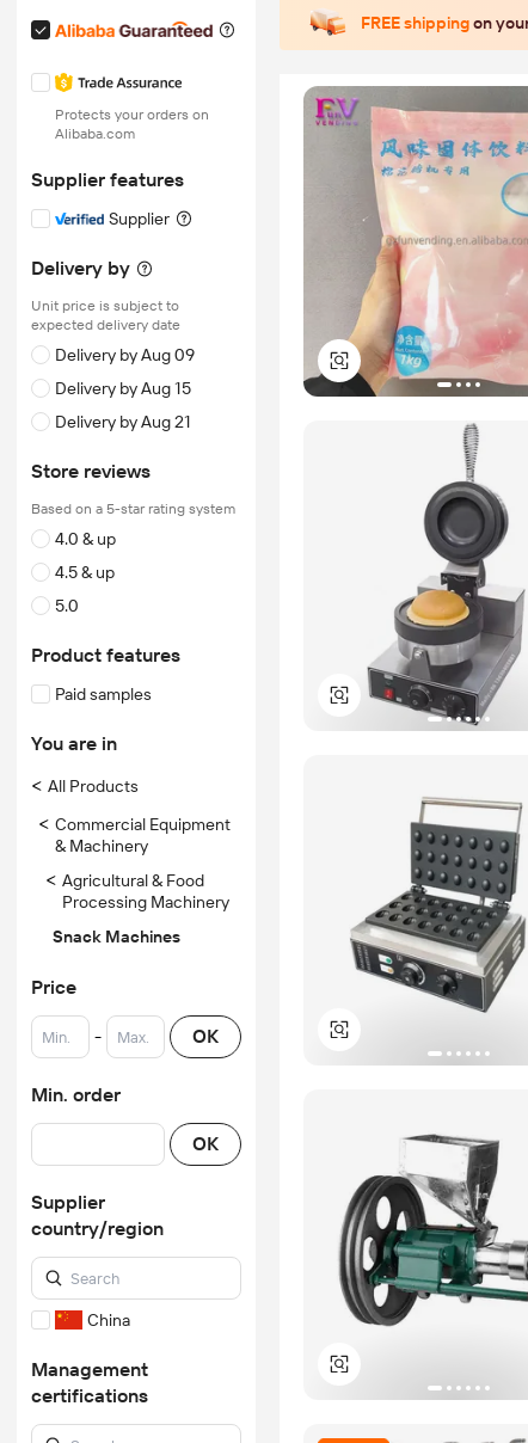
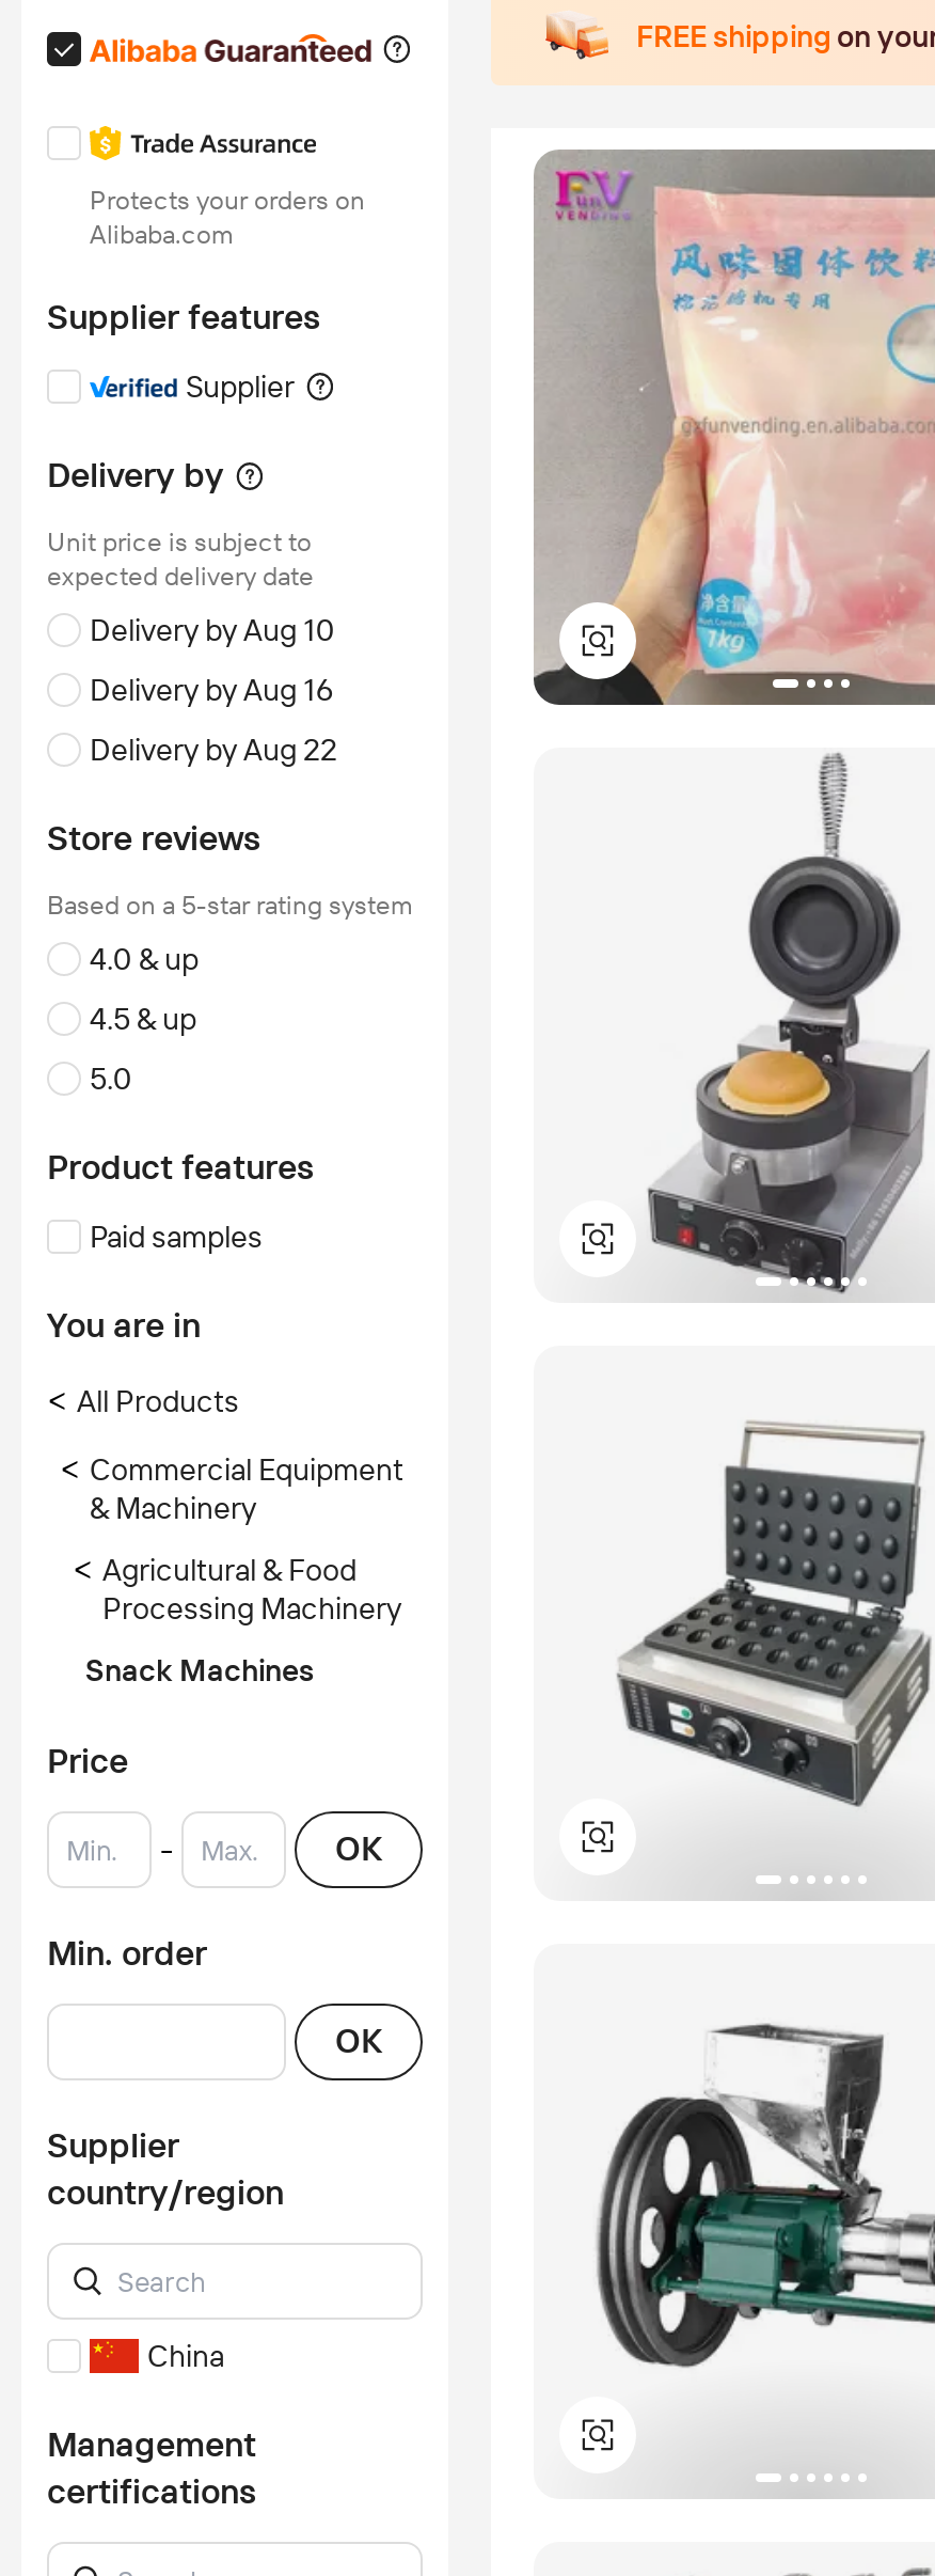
- Delivery by Aug 09
+ Delivery by Aug 10

- Delivery by Aug 15
+ Delivery by Aug 16

- Delivery by Aug 21
+ Delivery by Aug 22
